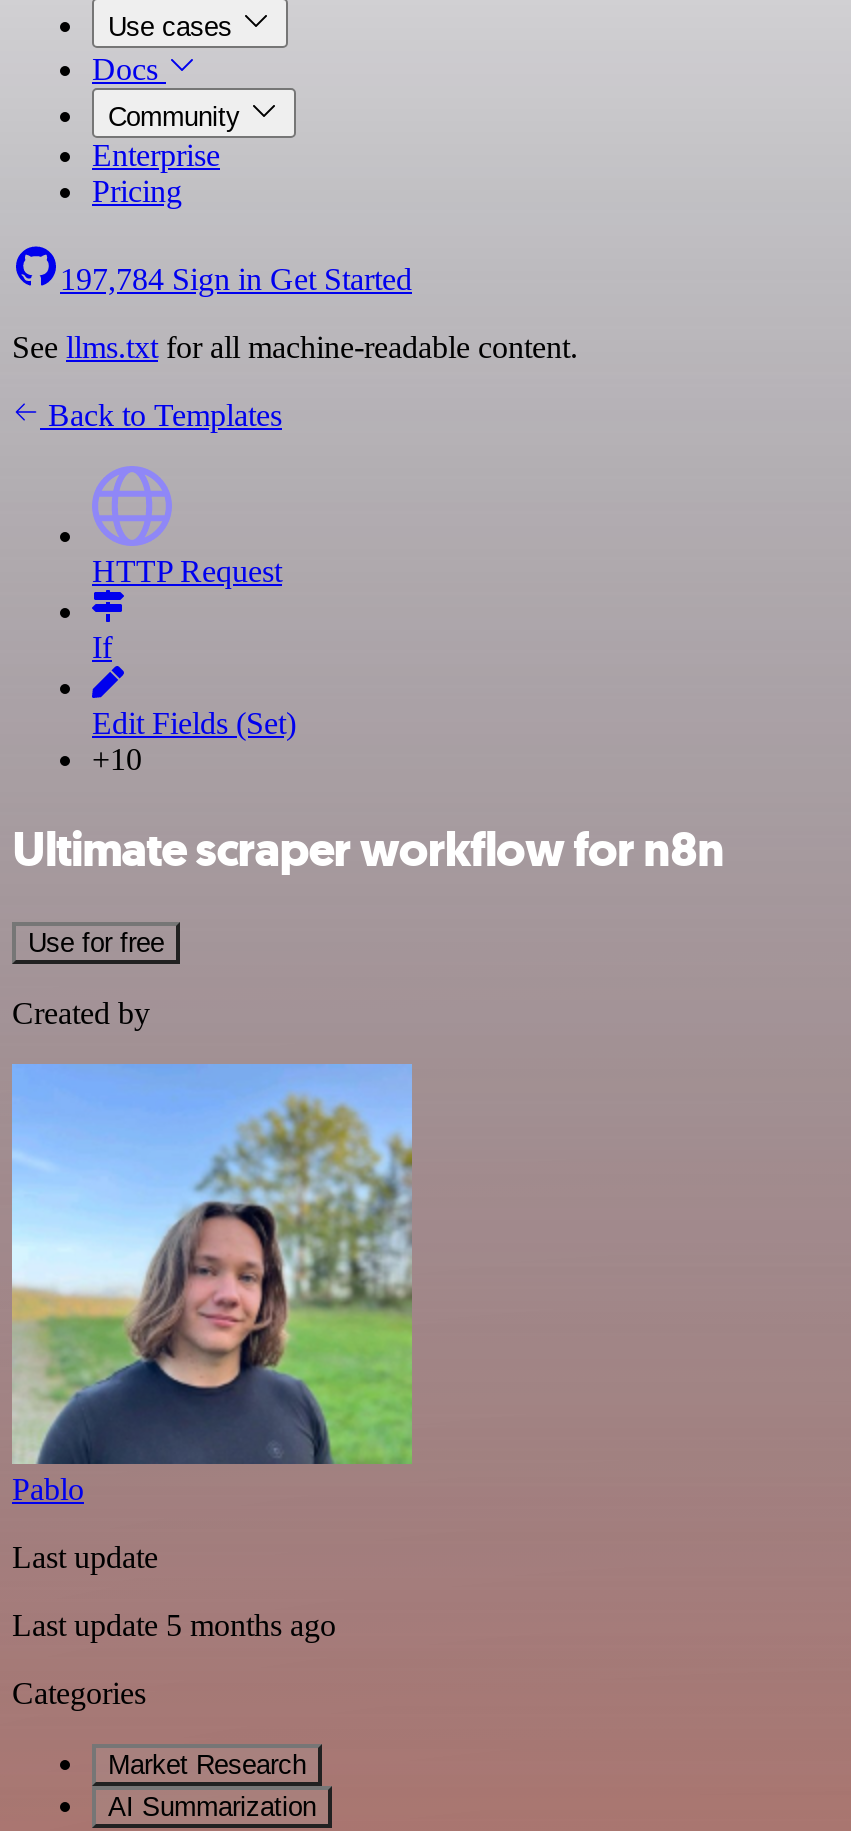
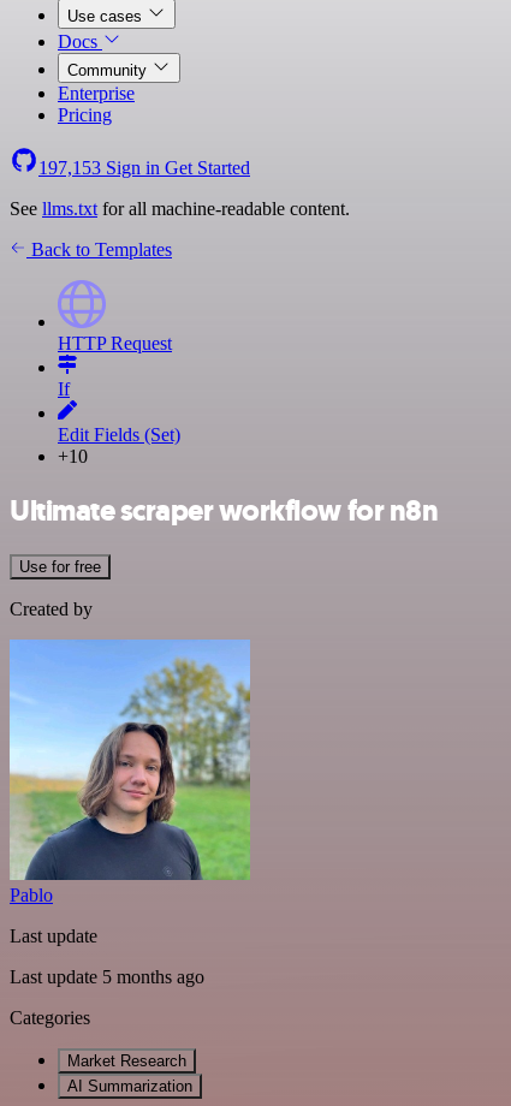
- 197,784 Sign in Get Started
+ 197,153 Sign in Get Started
